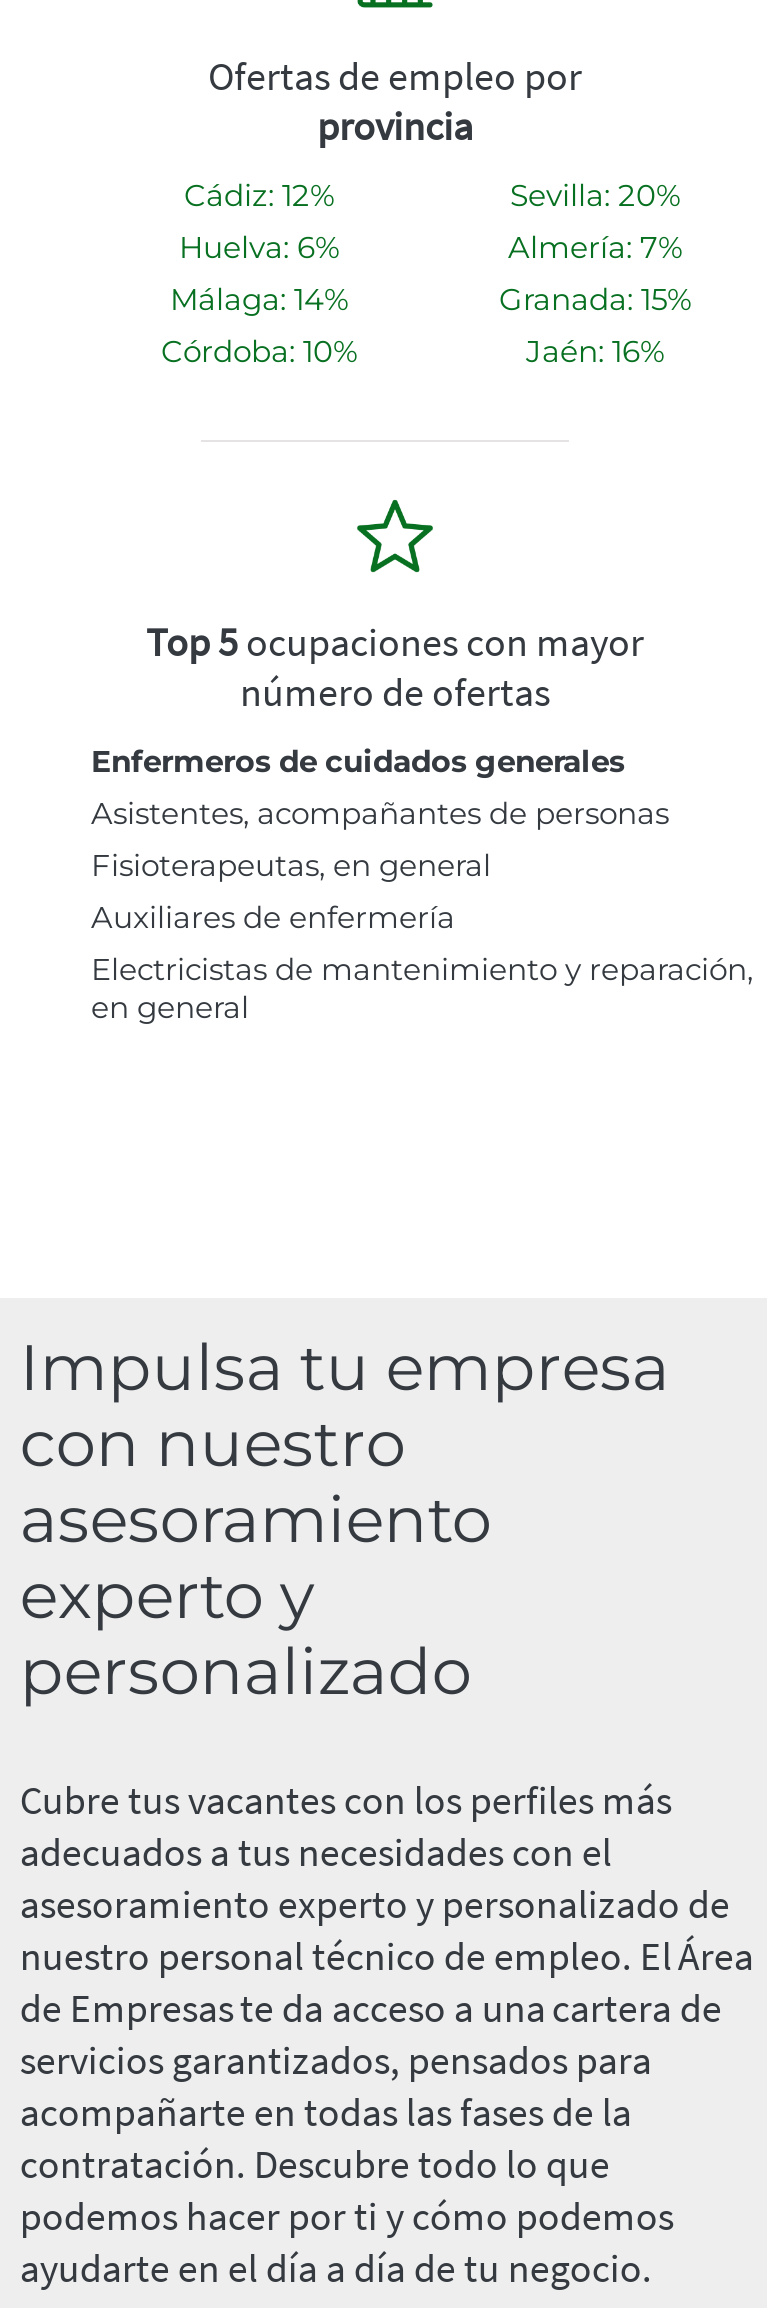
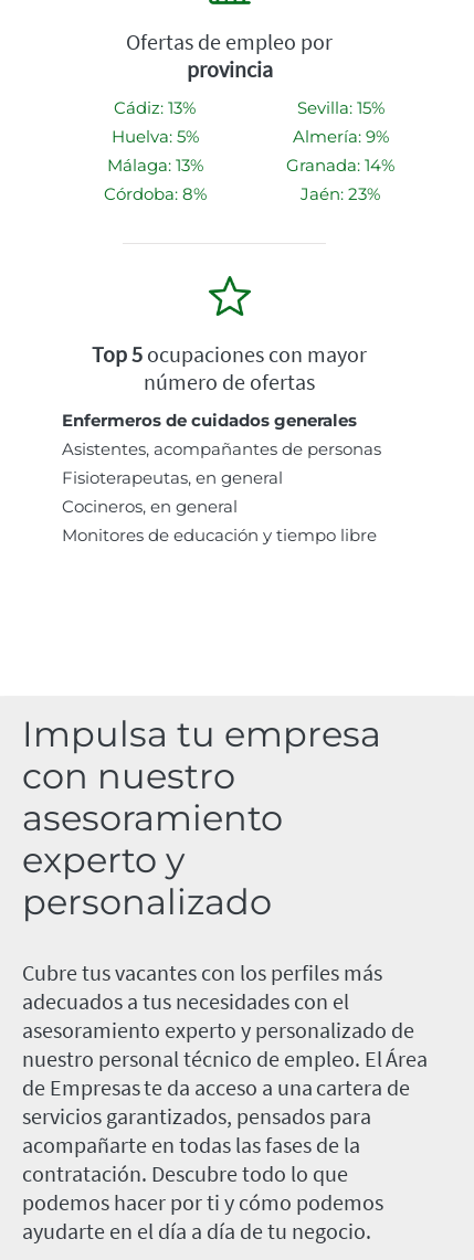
- Cádiz: 12%
+ Cádiz: 13%

- Sevilla: 20%
+ Sevilla: 15%

- Huelva: 6%
+ Huelva: 5%

- Almería: 7%
+ Almería: 9%

- Málaga: 14%
+ Málaga: 13%

- Granada: 15%
+ Granada: 14%

- Córdoba: 10%
+ Córdoba: 8%

- Jaén: 16%
+ Jaén: 23%

- Auxiliares de enfermería
- Electricistas de mantenimiento y reparación,
- en general
+ Cocineros, en general
+ Monitores de educación y tiempo libre
